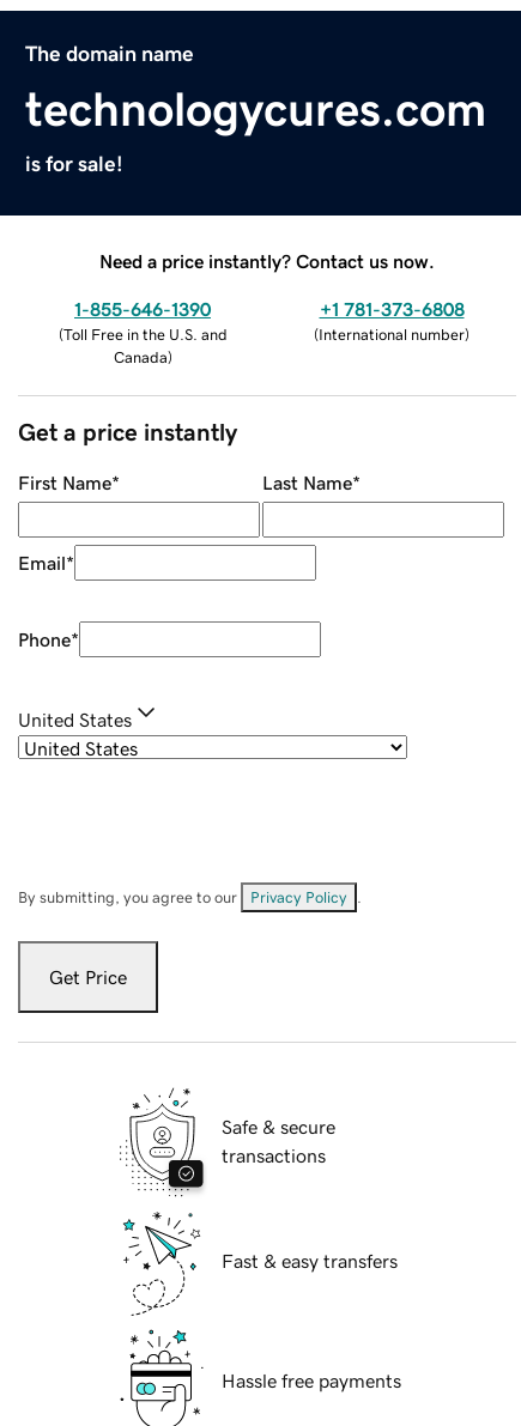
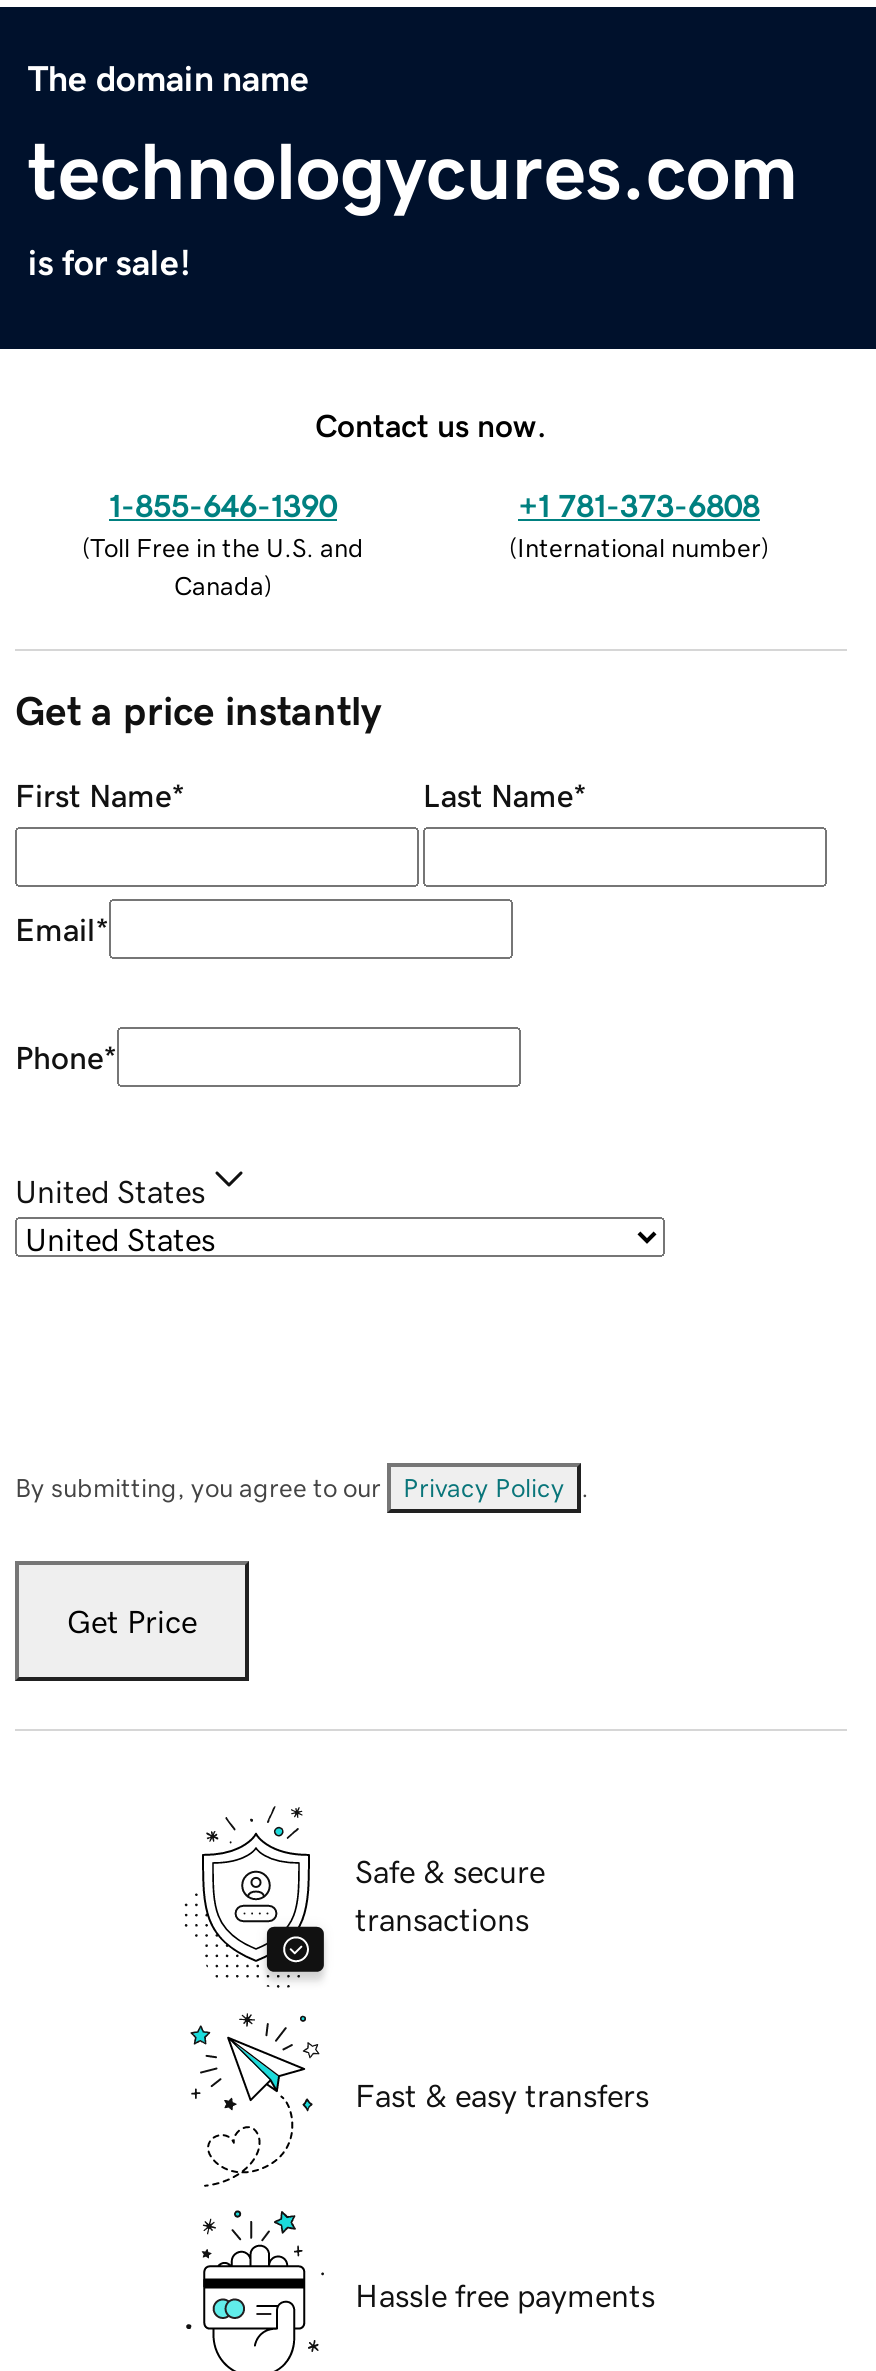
- Need a price instantly? Contact us now.
+ Contact us now.
